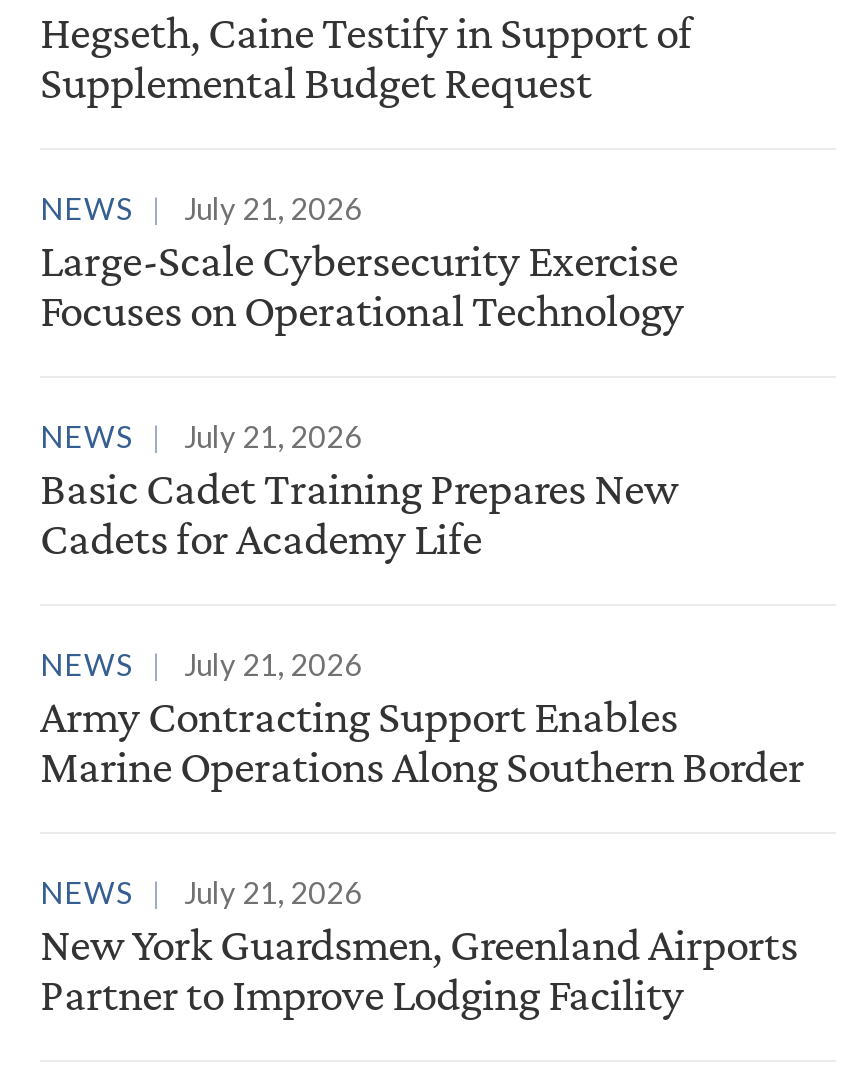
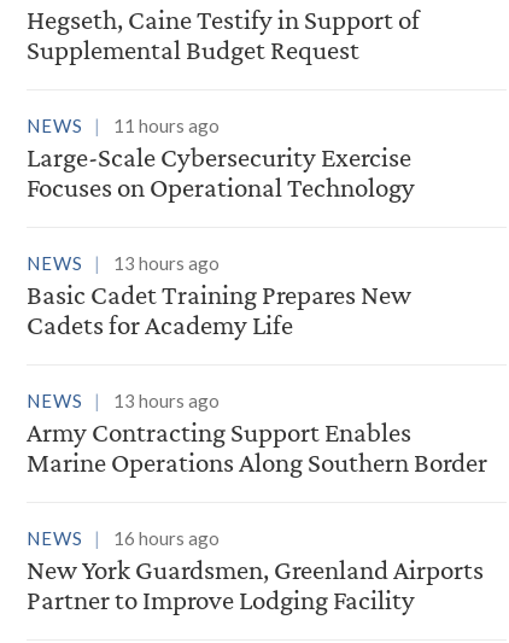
- NEWS July 21, 2026
+ NEWS 11 hours ago

- NEWS July 21, 2026
+ NEWS 13 hours ago

- NEWS July 21, 2026
+ NEWS 13 hours ago

- NEWS July 21, 2026
+ NEWS 16 hours ago
